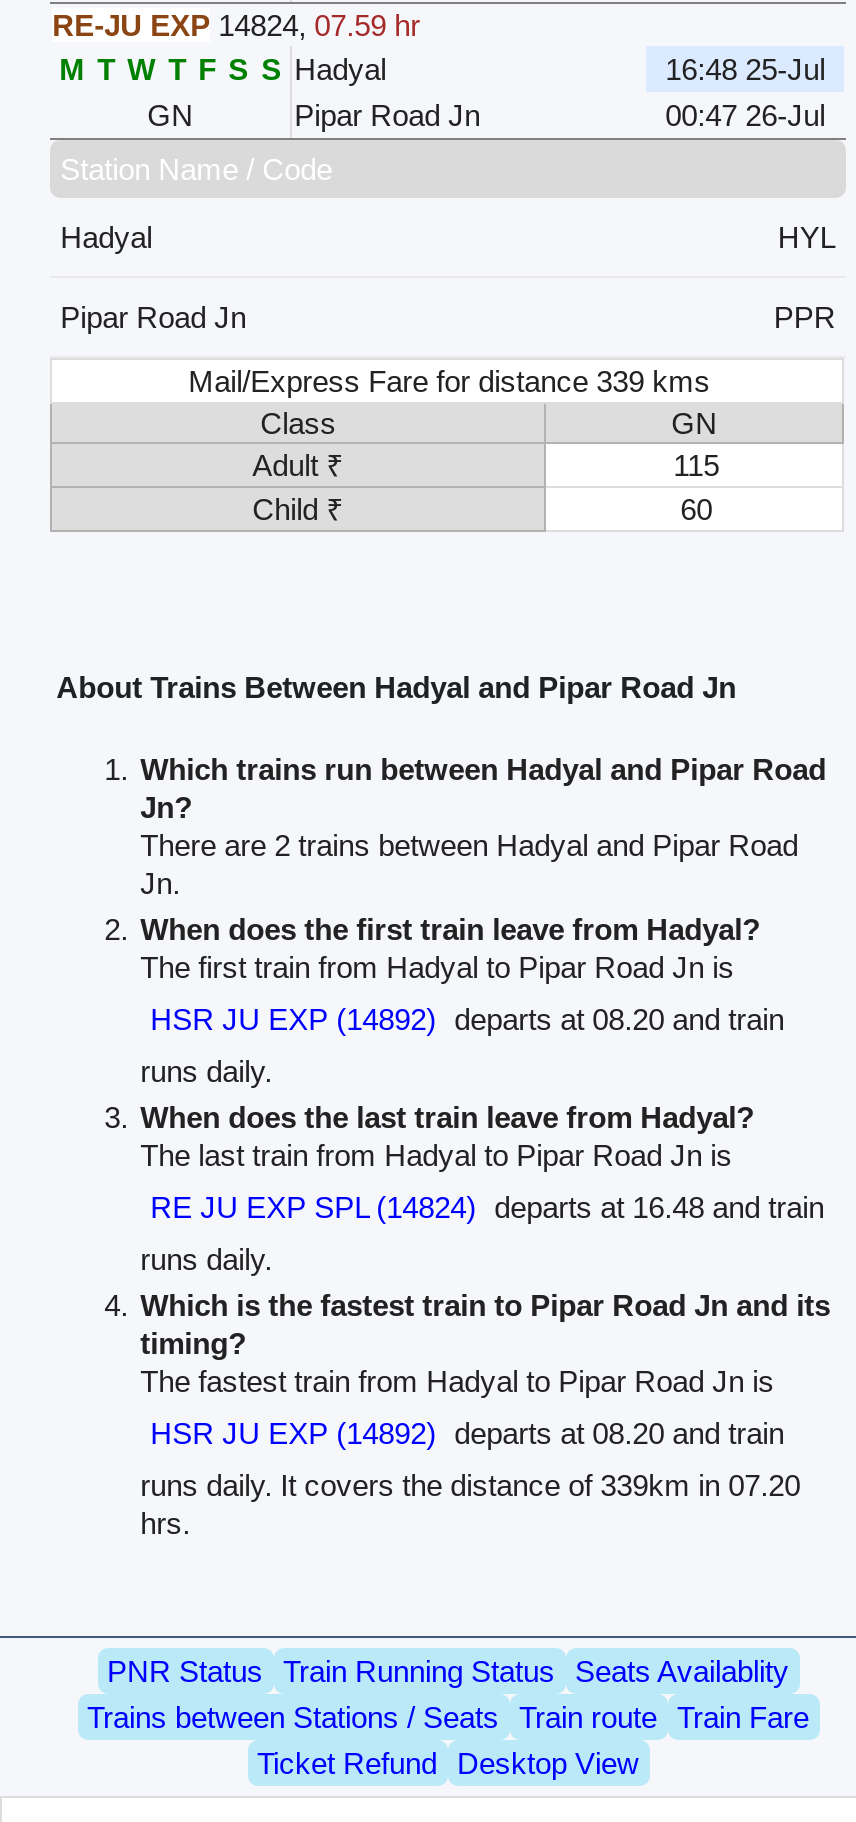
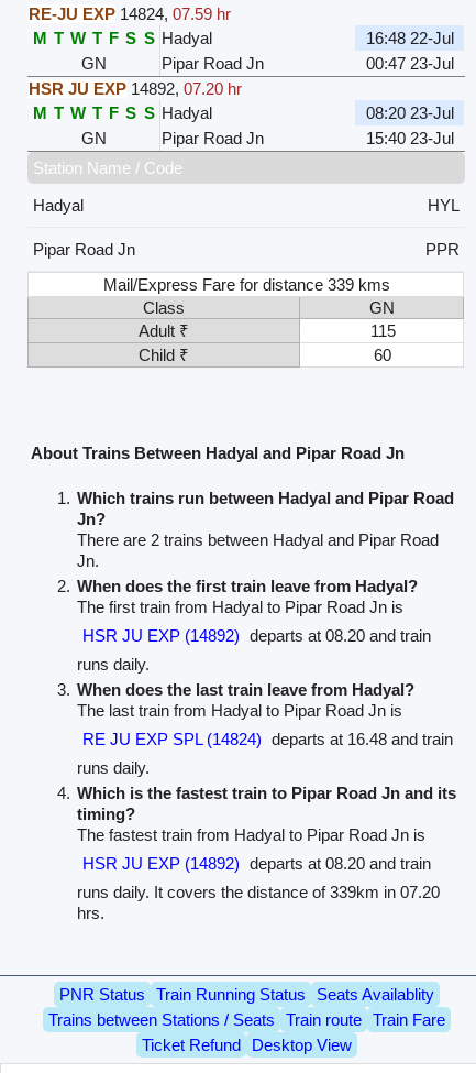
- 16:48 25-Jul
+ 16:48 22-Jul

- 00:47 26-Jul
+ 00:47 23-Jul
+ HSR JU EXP 14892, 07.20 hr
+ M T W T F S S Hadyal
+ 08:20 23-Jul
+ GN
+ Pipar Road Jn
+ 15:40 23-Jul
